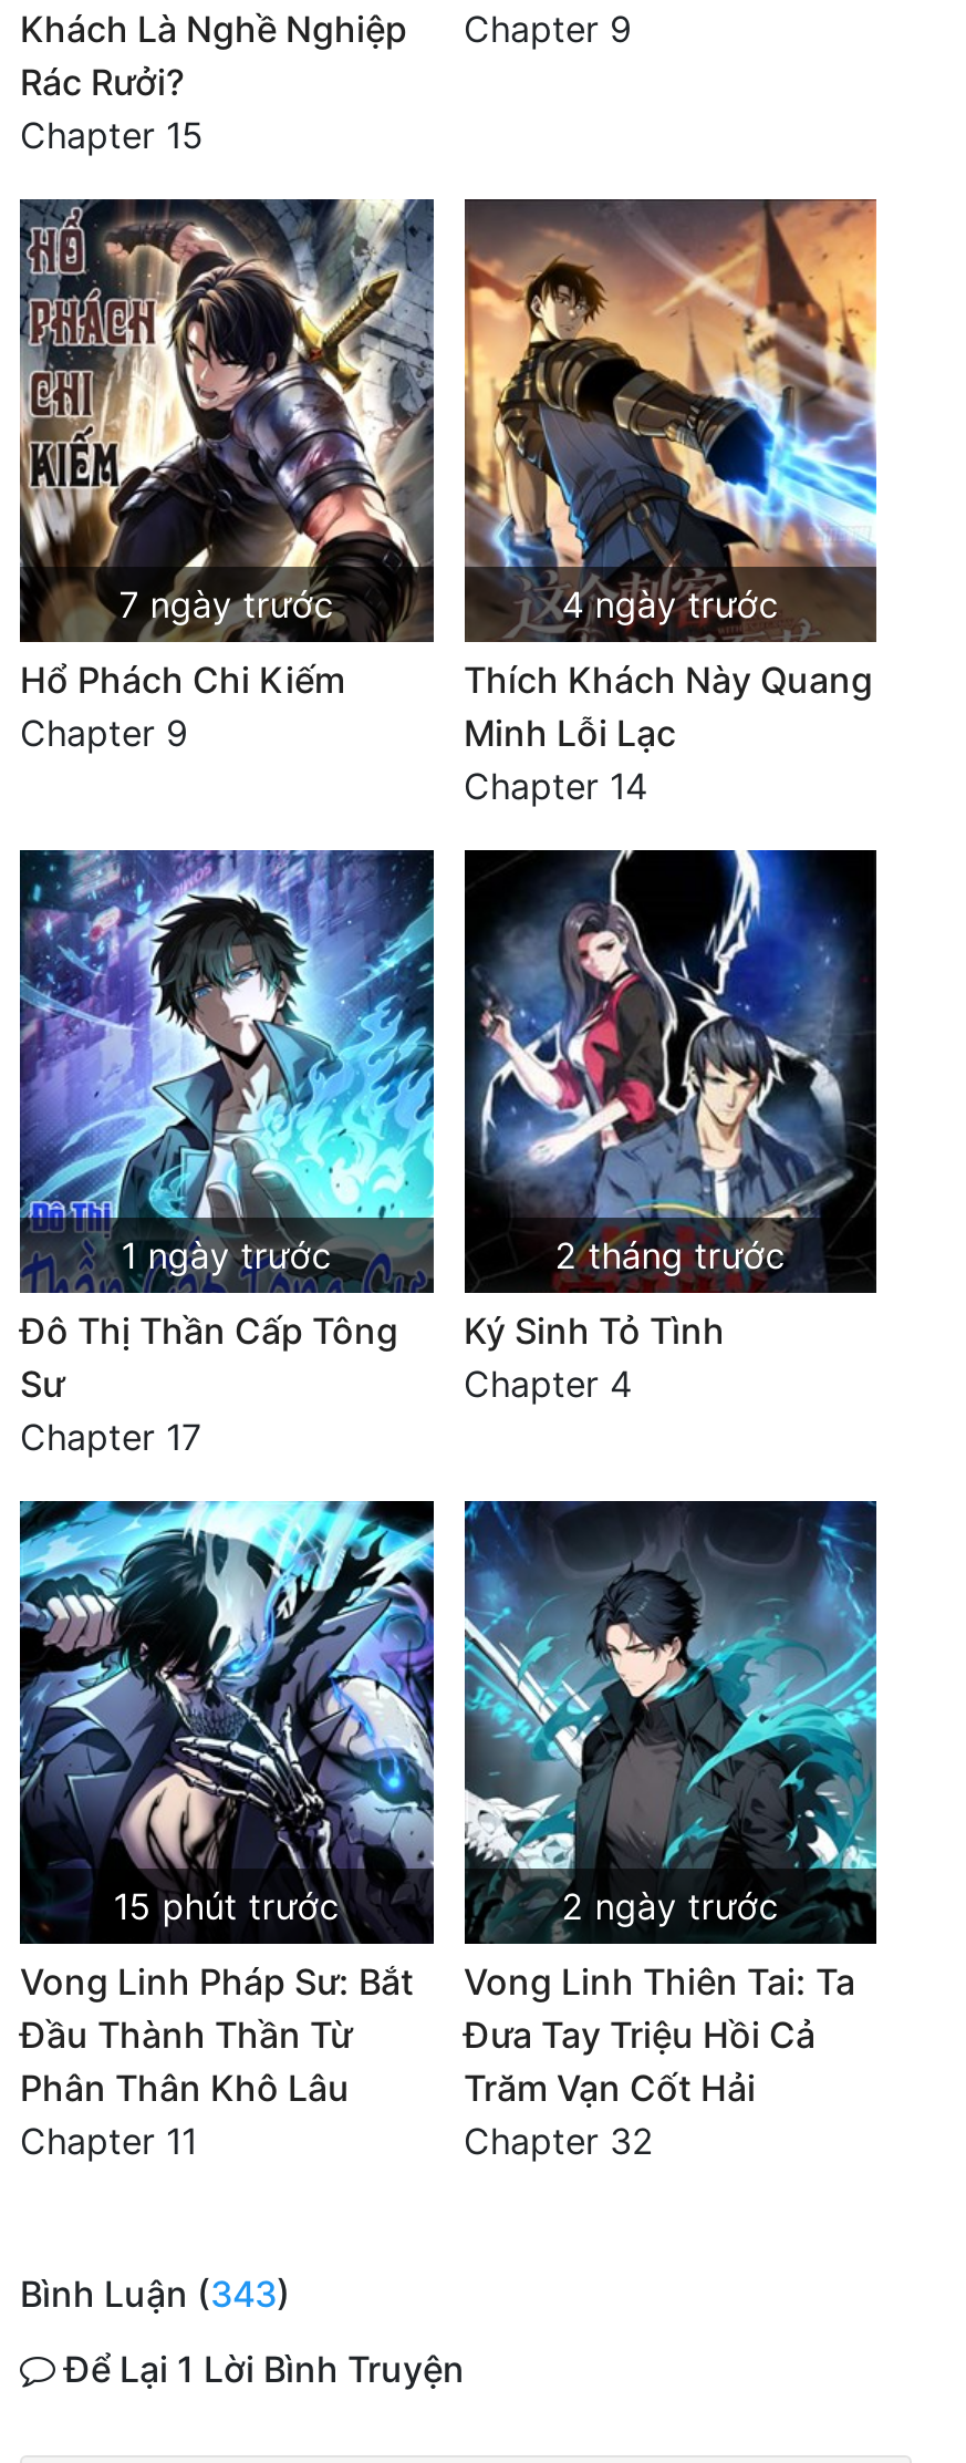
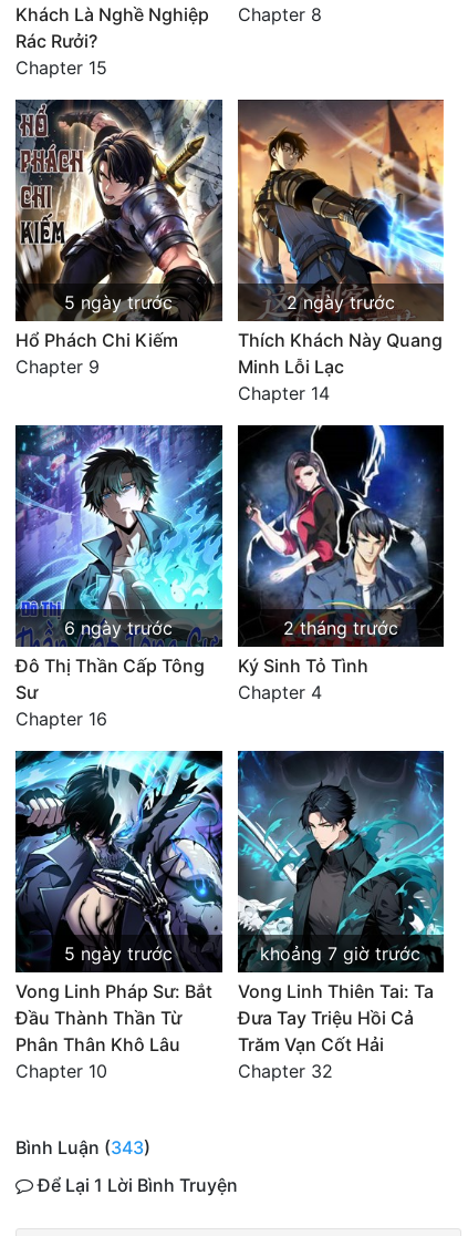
- Khách Là Nghề Nghiệp Chapter 9
+ Khách Là Nghề Nghiệp Chapter 8

- 7 ngày trước
+ 5 ngày trước

- 4 ngày trước
+ 2 ngày trước

- 1 ngày trước
+ 6 ngày trước

- Chapter 17
+ Chapter 16

- 15 phút trước
+ 5 ngày trước

- 2 ngày trước
+ khoảng 7 giờ trước

- Chapter 11
+ Chapter 10
